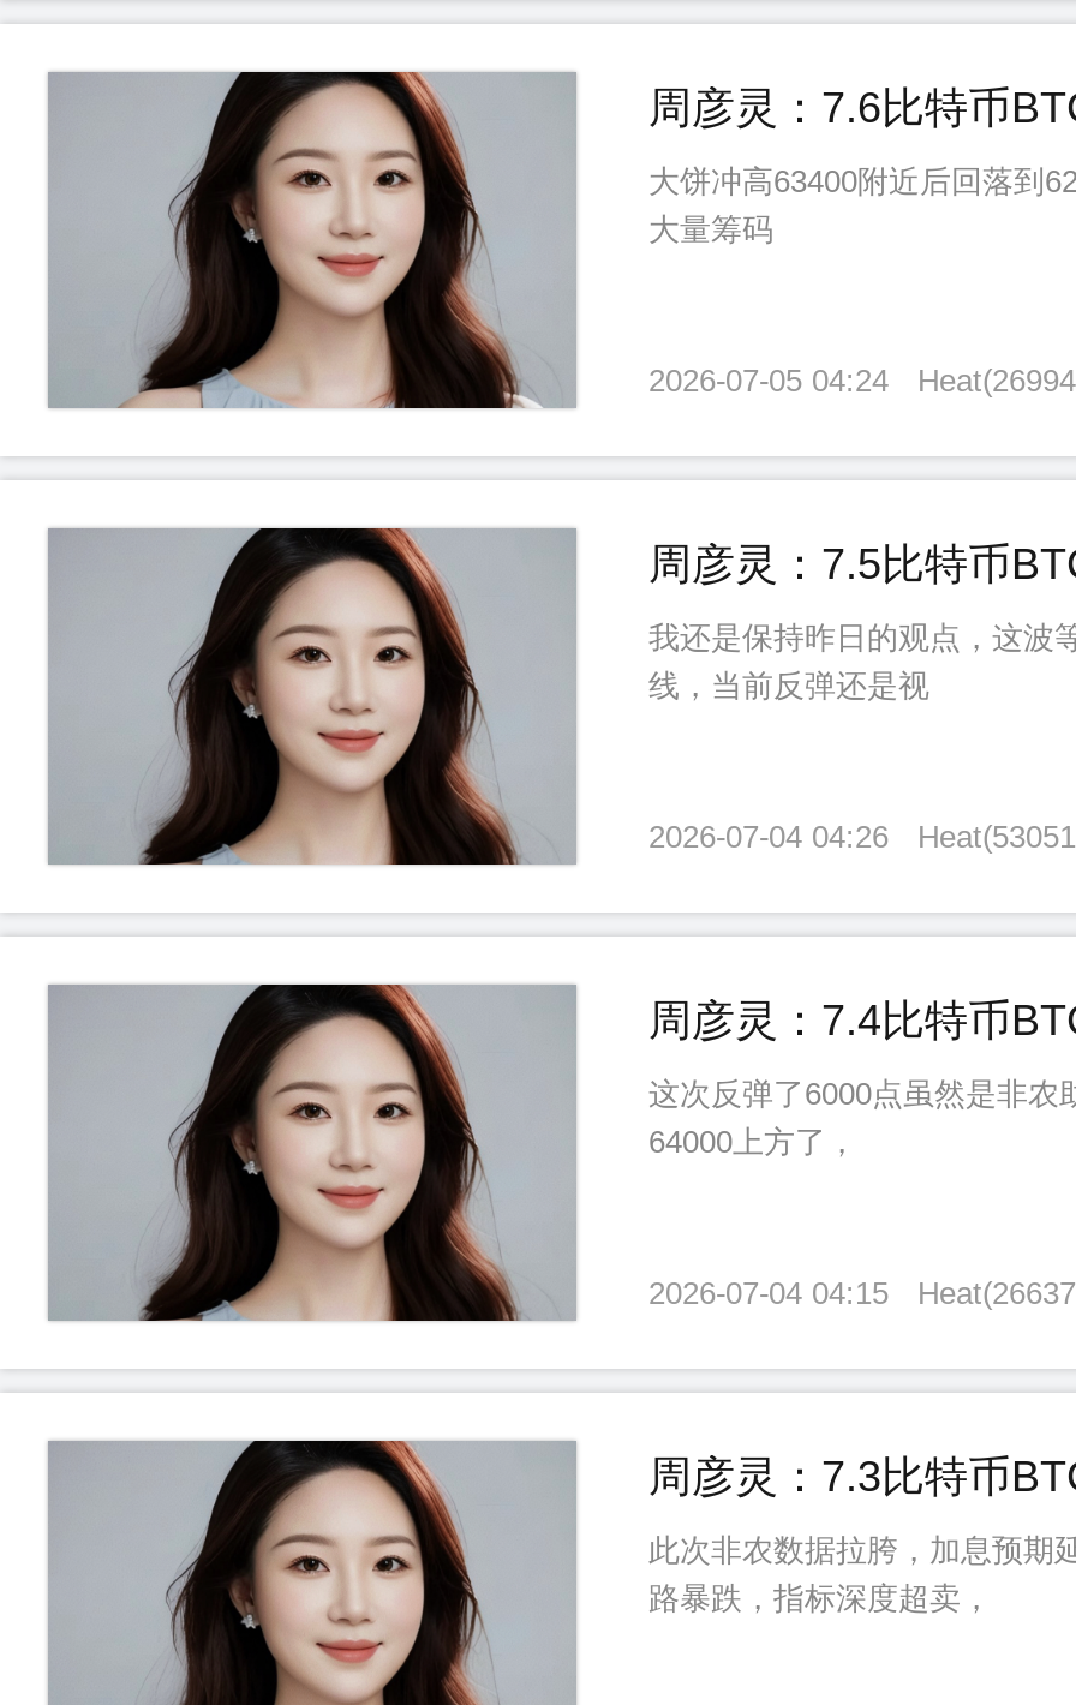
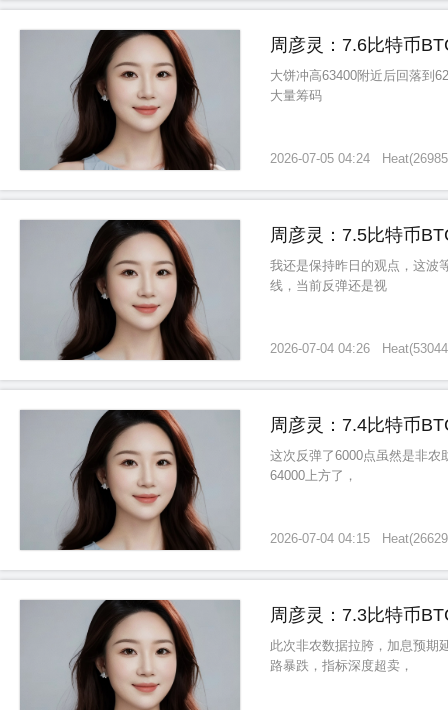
- 2026-07-05 04:24 Heat(26994
+ 2026-07-05 04:24 Heat(26985

- 2026-07-04 04:26 Heat(53051
+ 2026-07-04 04:26 Heat(53044

- 2026-07-04 04:15 Heat(26637
+ 2026-07-04 04:15 Heat(26629
